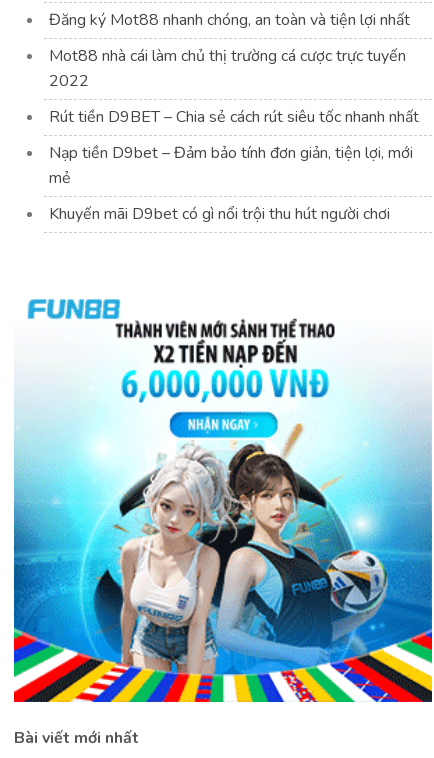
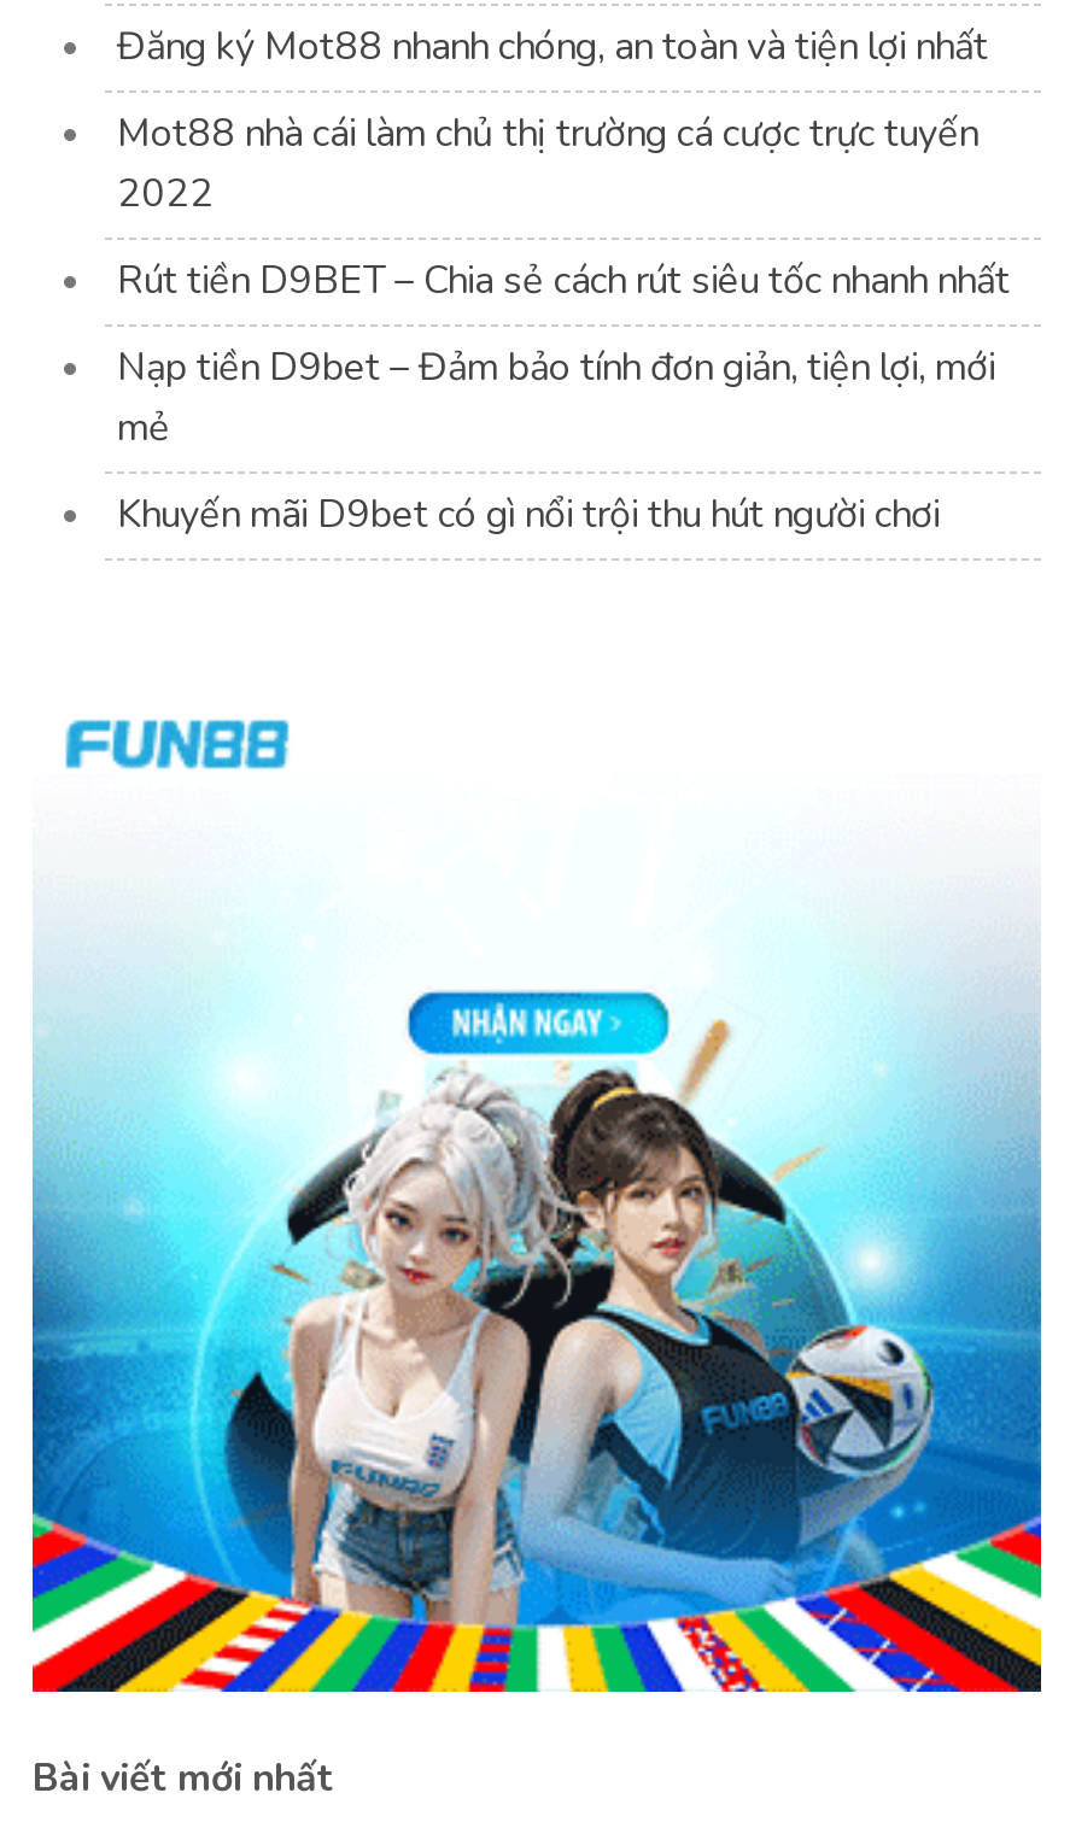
- [image]
